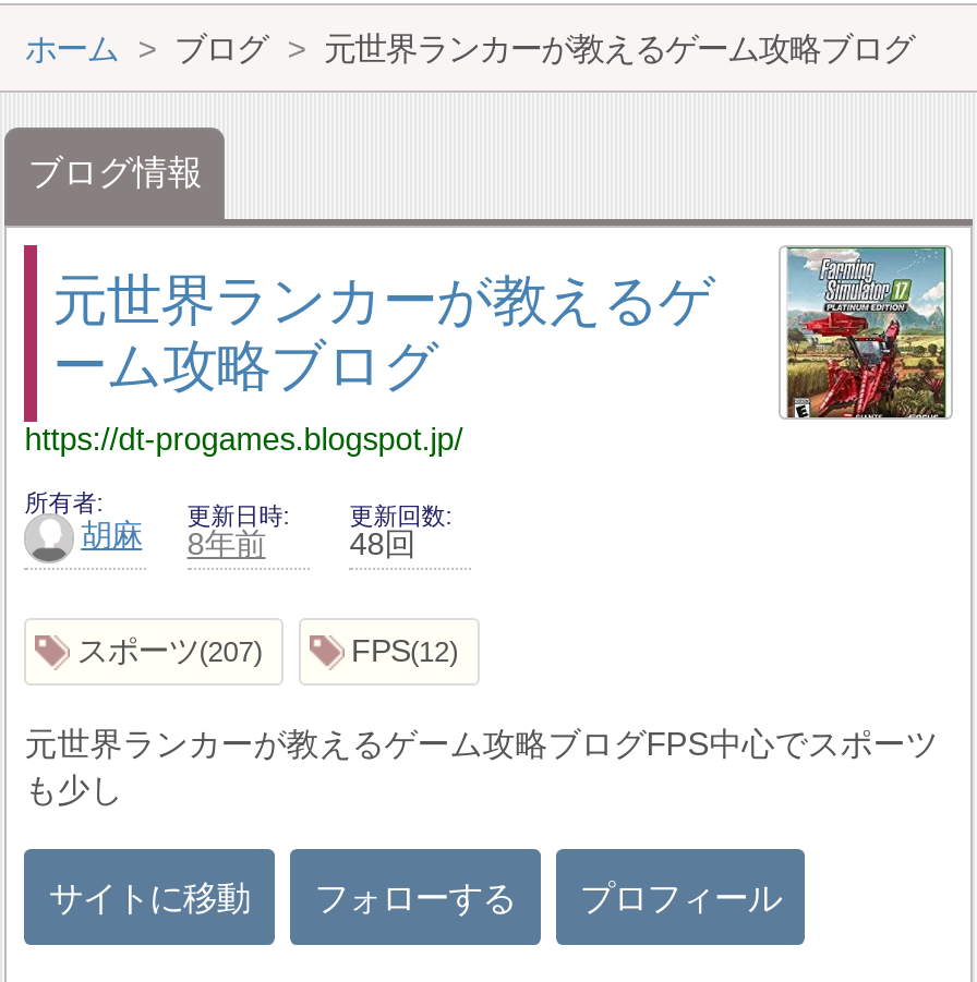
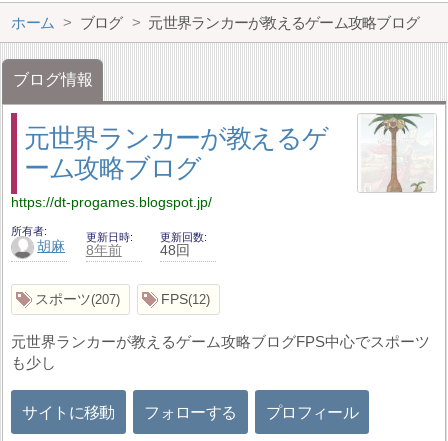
- [image]
+ [image]
